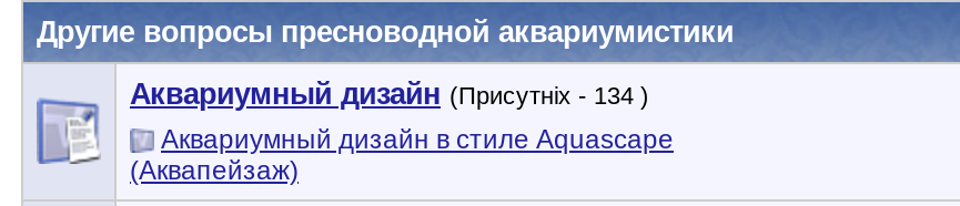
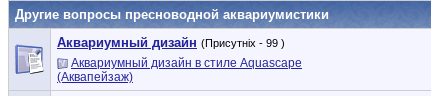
- Аквариумный дизайн (Присутніх - 134 )
+ Аквариумный дизайн (Присутніх - 99 )
